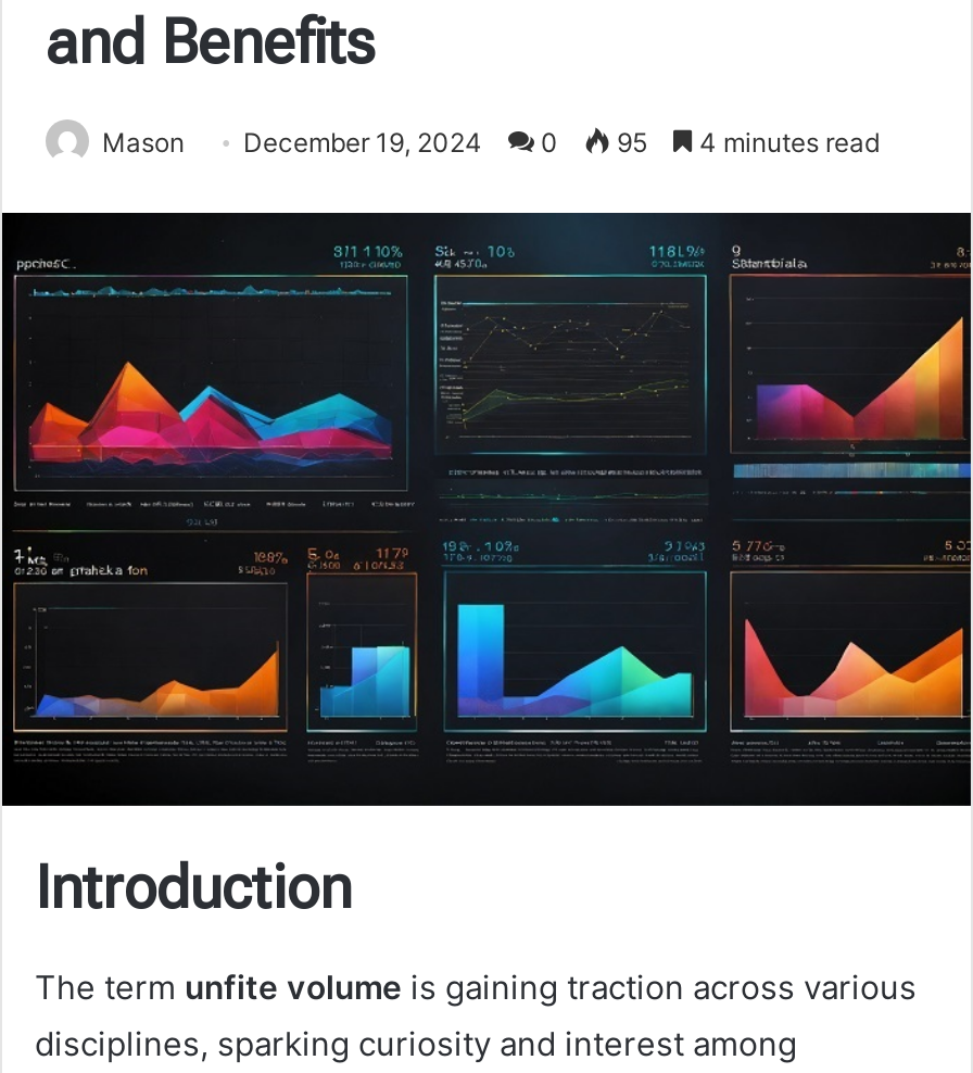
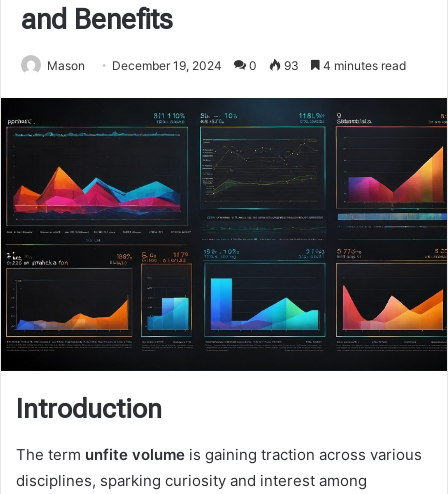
- Mason December 19, 2024 0 95 4 minutes read
+ Mason December 19, 2024 0 93 4 minutes read
